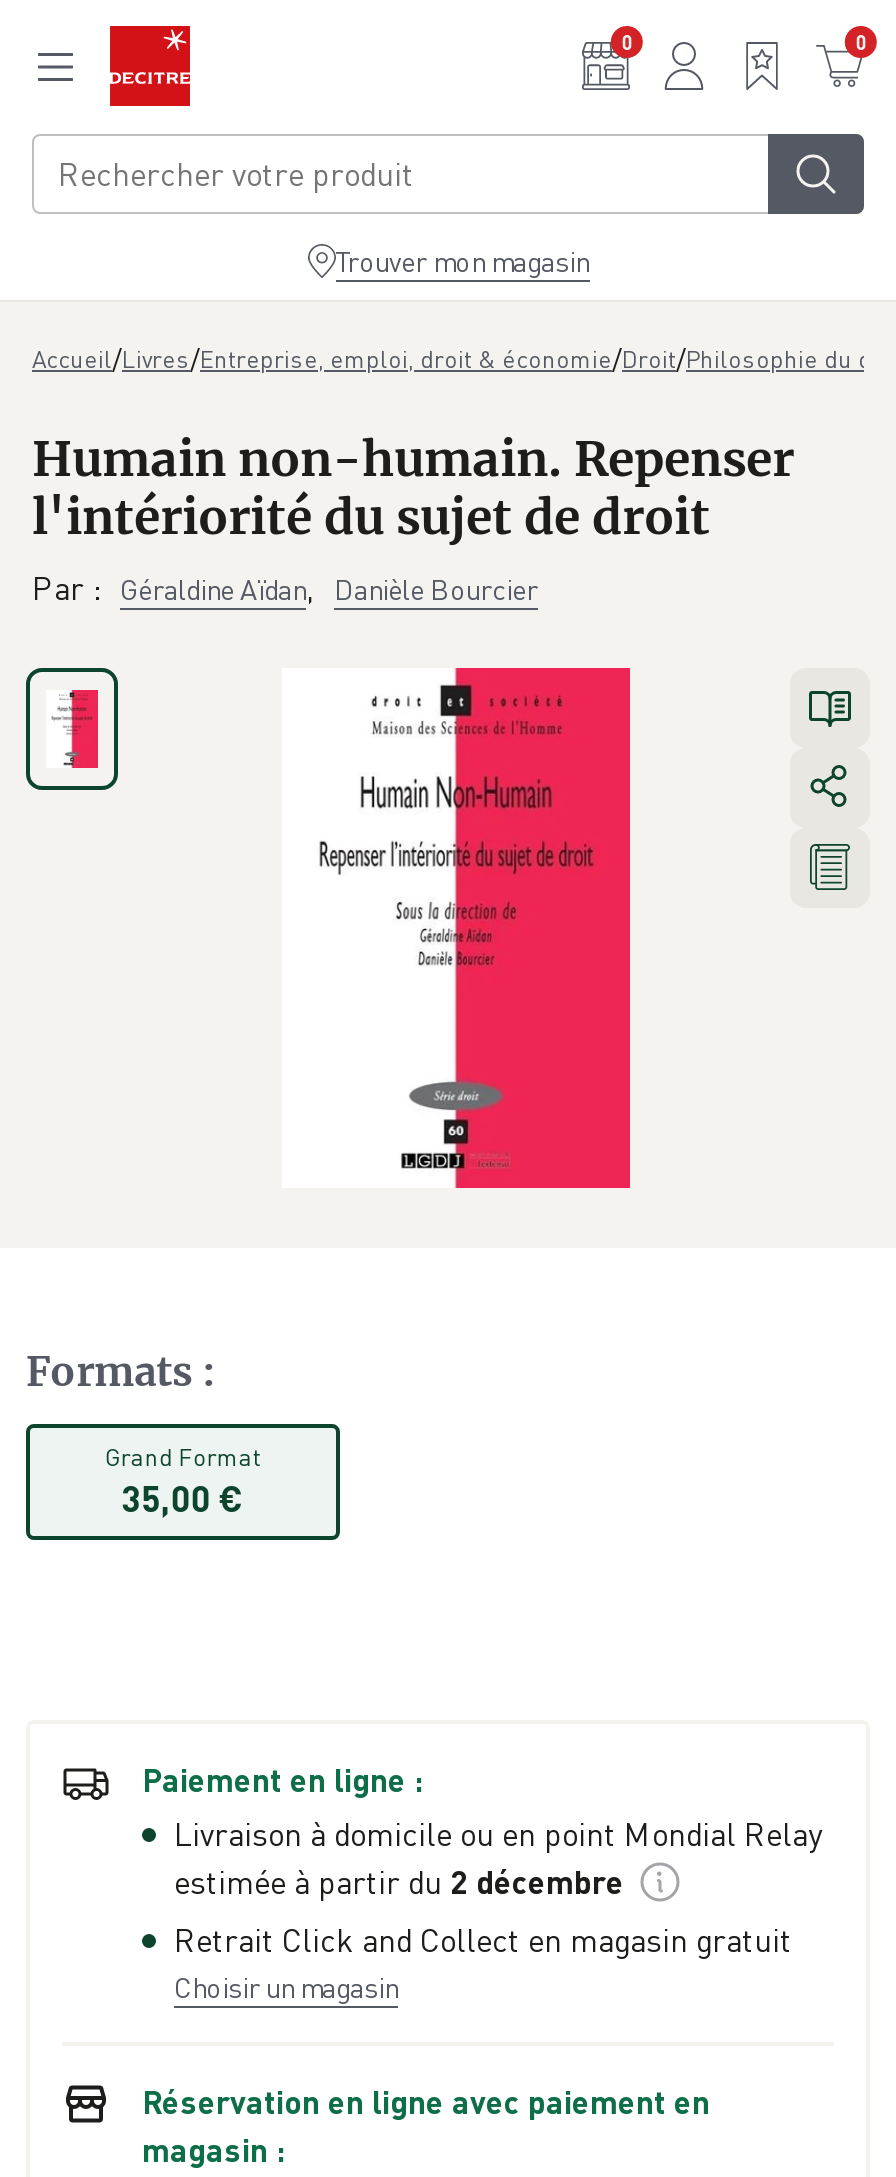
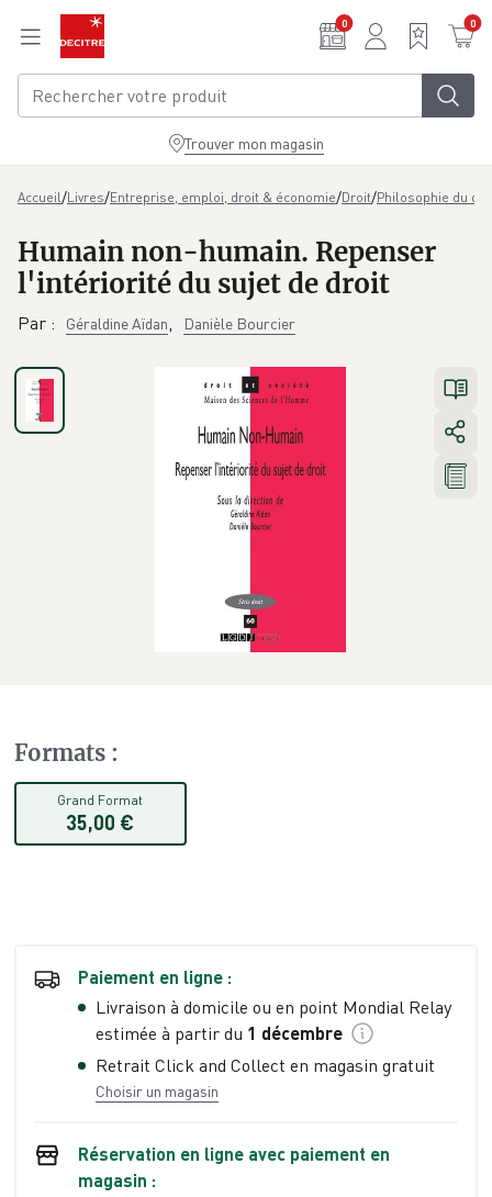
- estimée à partir du 2 décembre
+ estimée à partir du 1 décembre
